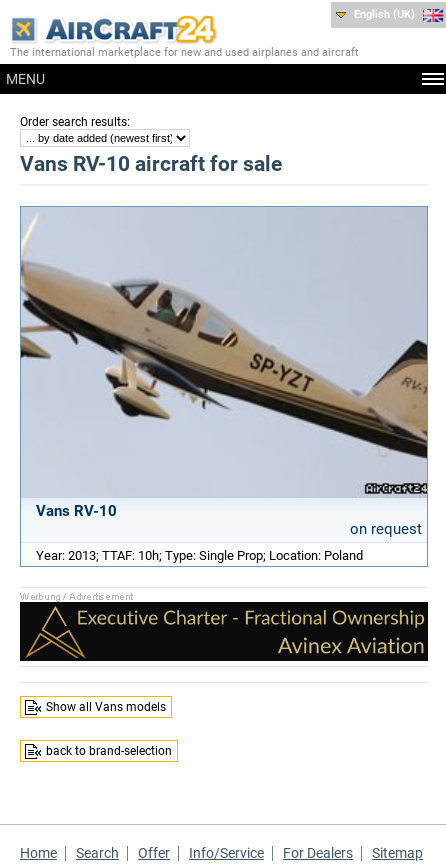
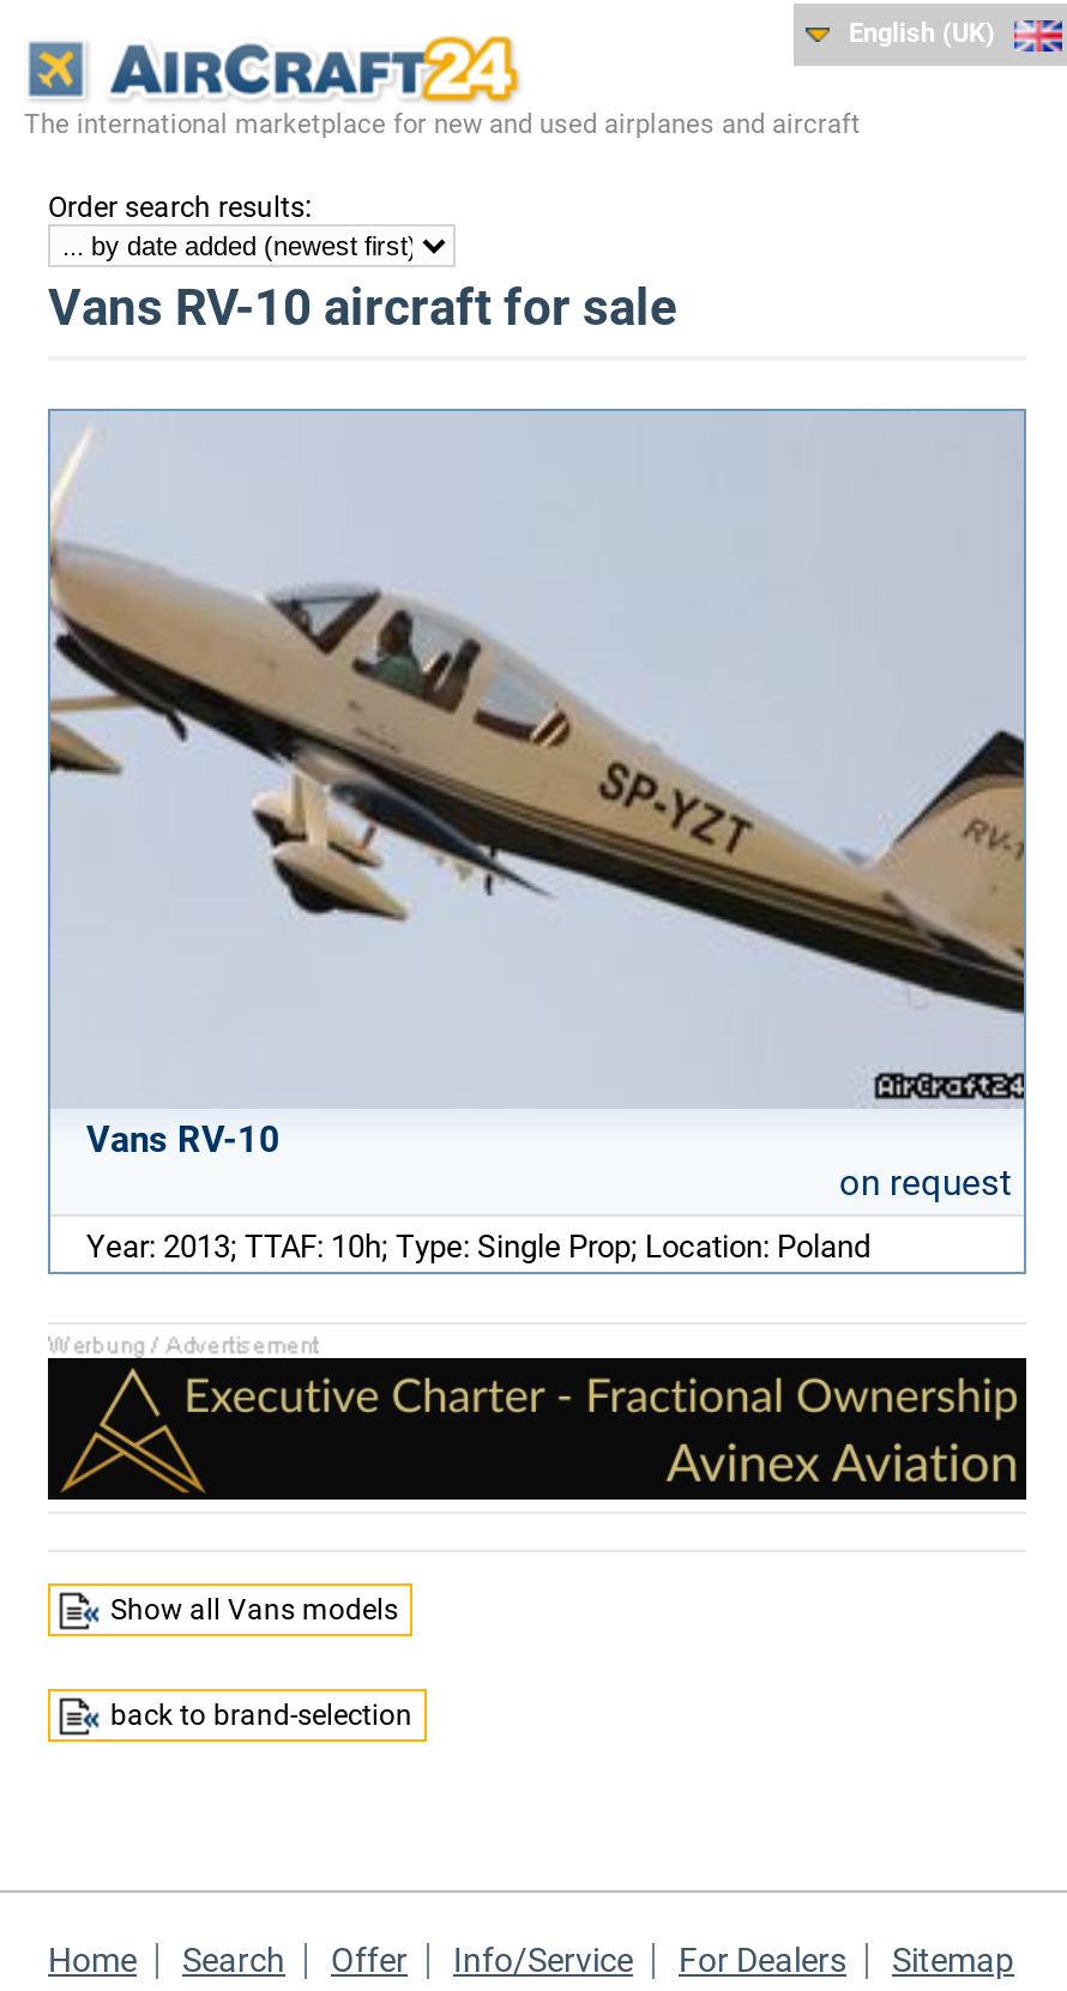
- MENU
